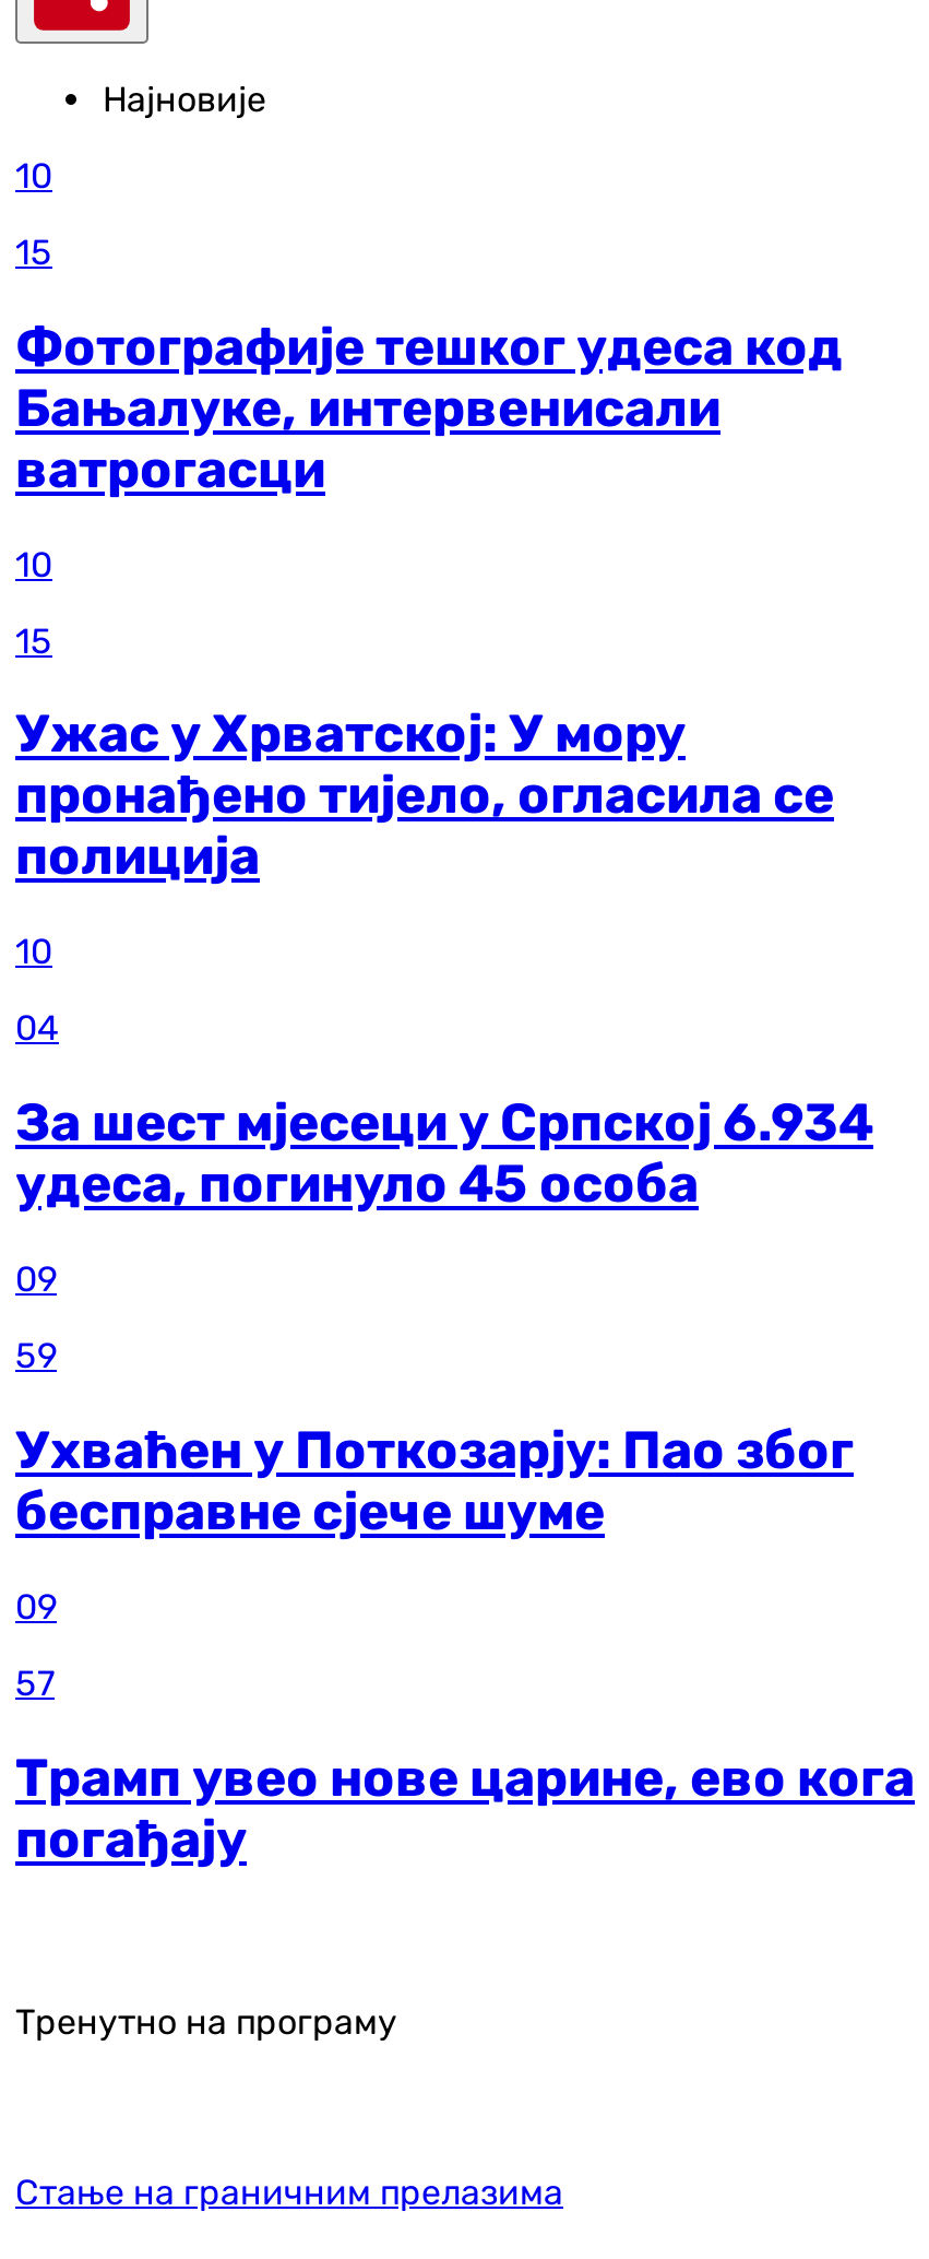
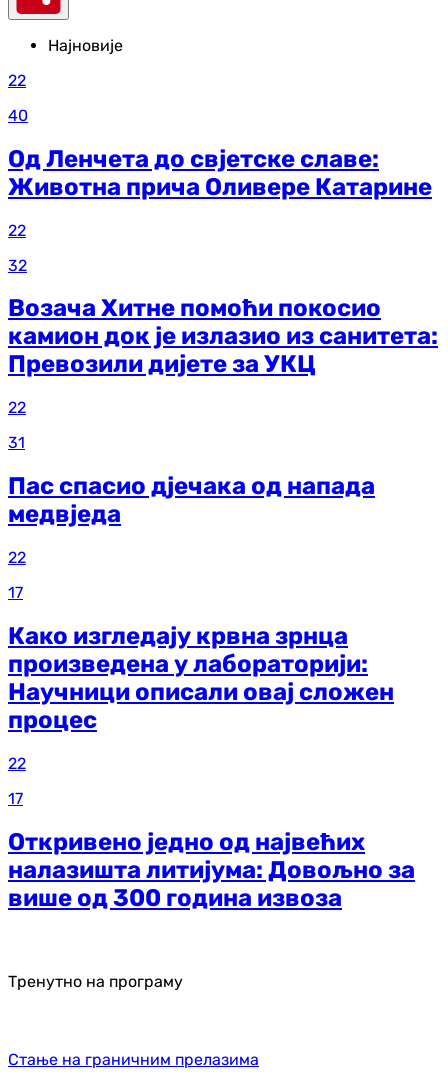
- 10
+ 22

- 15
+ 40

- Фотографије тешког удеса код
- Бањалуке, интервенисали
- ватрогасци
+ Од Ленчета до свјетске славе:
+ Животна прича Оливере Катарине

- 10
+ 22

- 15
+ 32

- Ужас у Хрватској: У мору
- пронађено тијело, огласила се
- полиција
+ Возача Хитне помоћи покосио
+ камион док је излазио из санитета:
+ Превозили дијете за УКЦ

- 10
+ 22

- 04
+ 31

- За шест мјесеци у Српској 6.934
- удеса, погинуло 45 особа
+ Пас спасио дјечака од напада
+ медвједа

- 09
+ 22

- 59
+ 17

- Ухваћен у Поткозарју: Пао због
- бесправне сјече шуме
+ Како изгледају крвна зрнца
+ произведена у лабораторији:
+ Научници описали овај сложен
+ процес

- 09
+ 22

- 57
+ 17

- Трамп увео нове царине, ево кога
- погађају
+ Откривено једно од највећих
+ налазишта литијума: Довољно за
+ више од 300 година извоза
